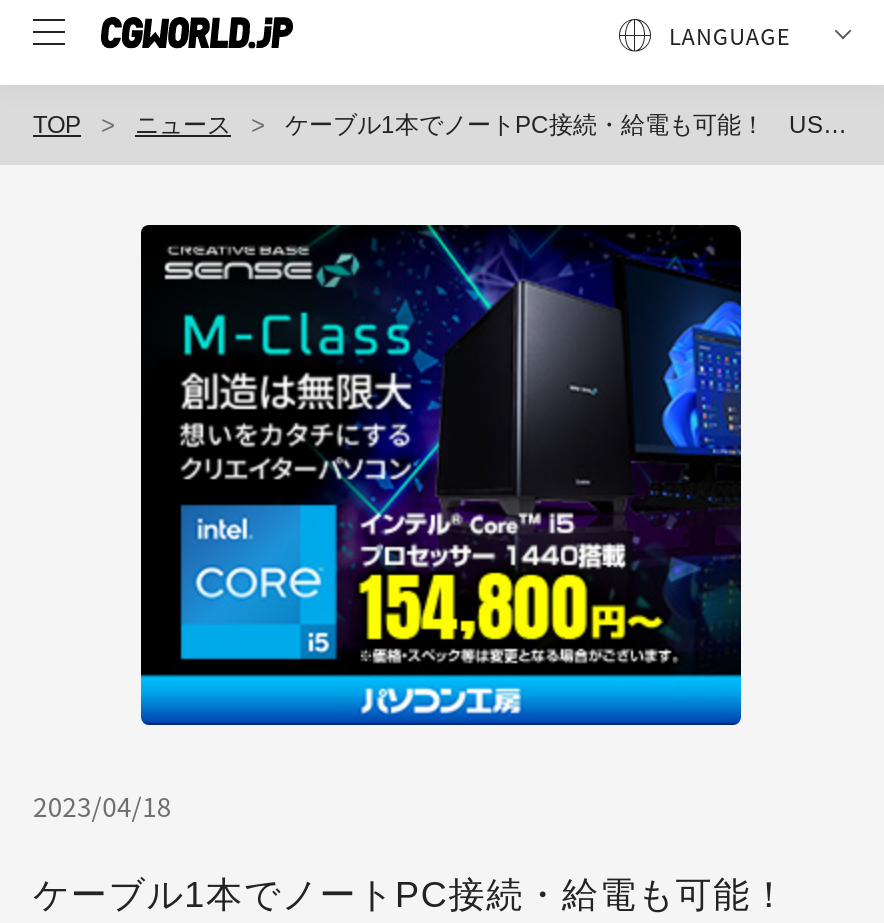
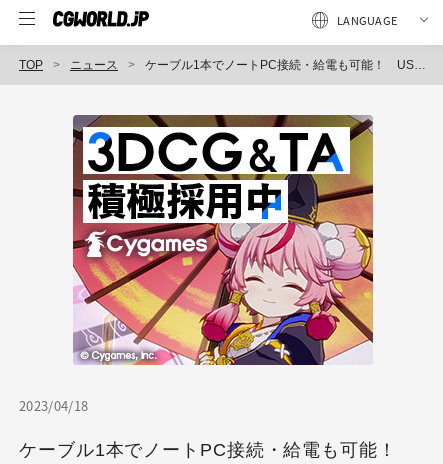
- [image]
+ [image]
